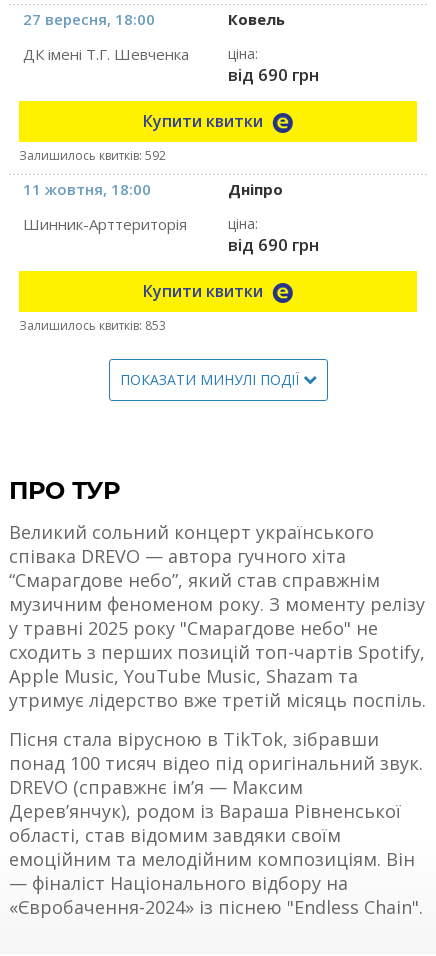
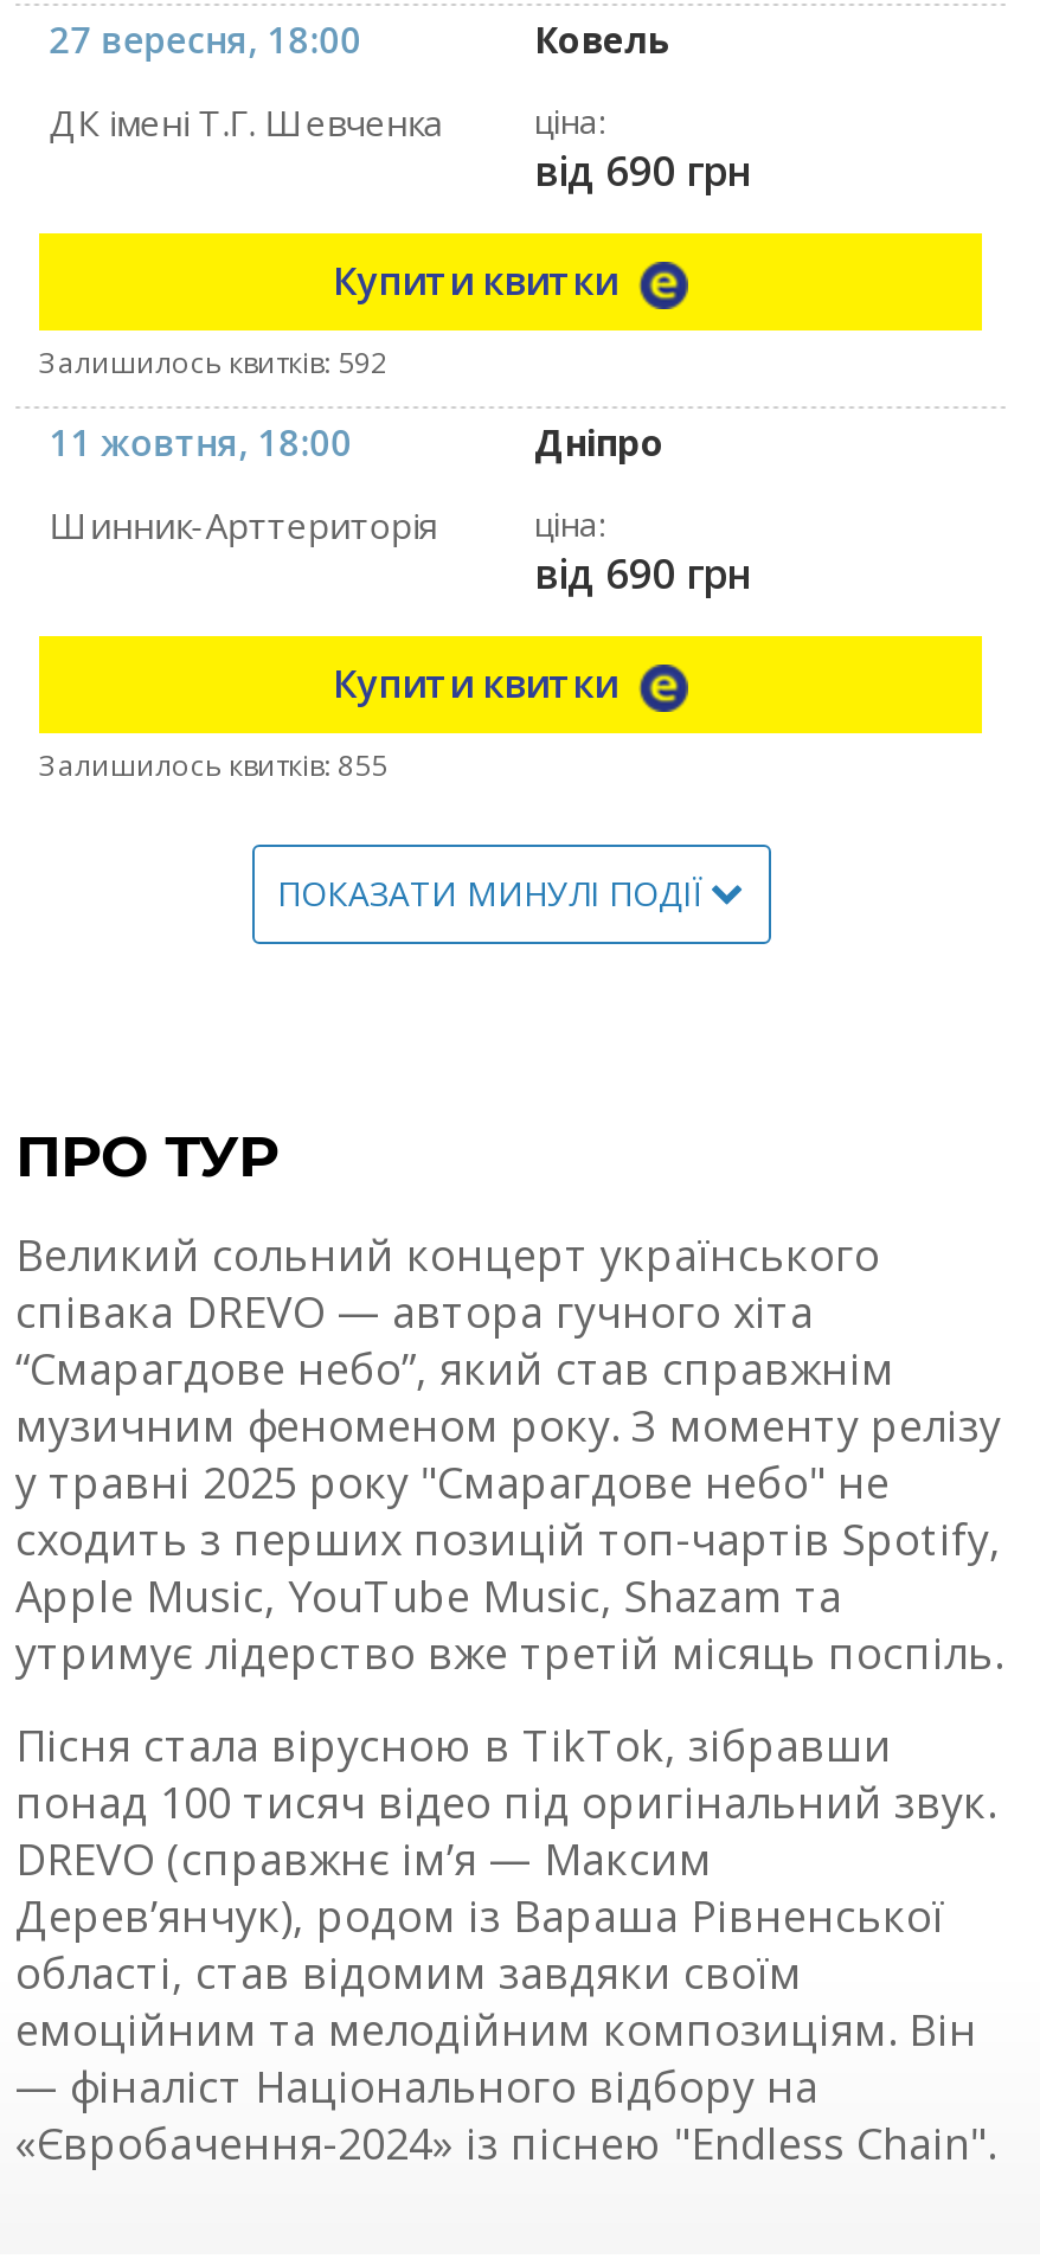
- Залишилось квитків: 853
+ Залишилось квитків: 855
